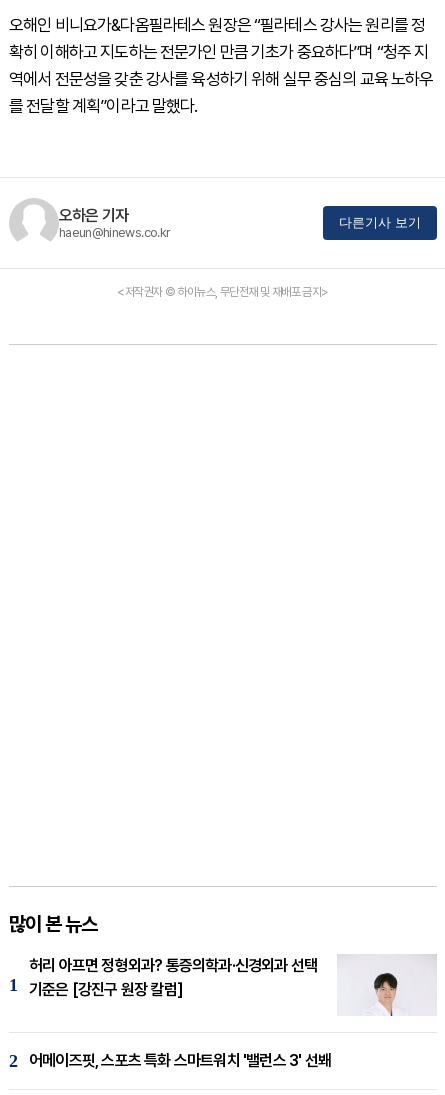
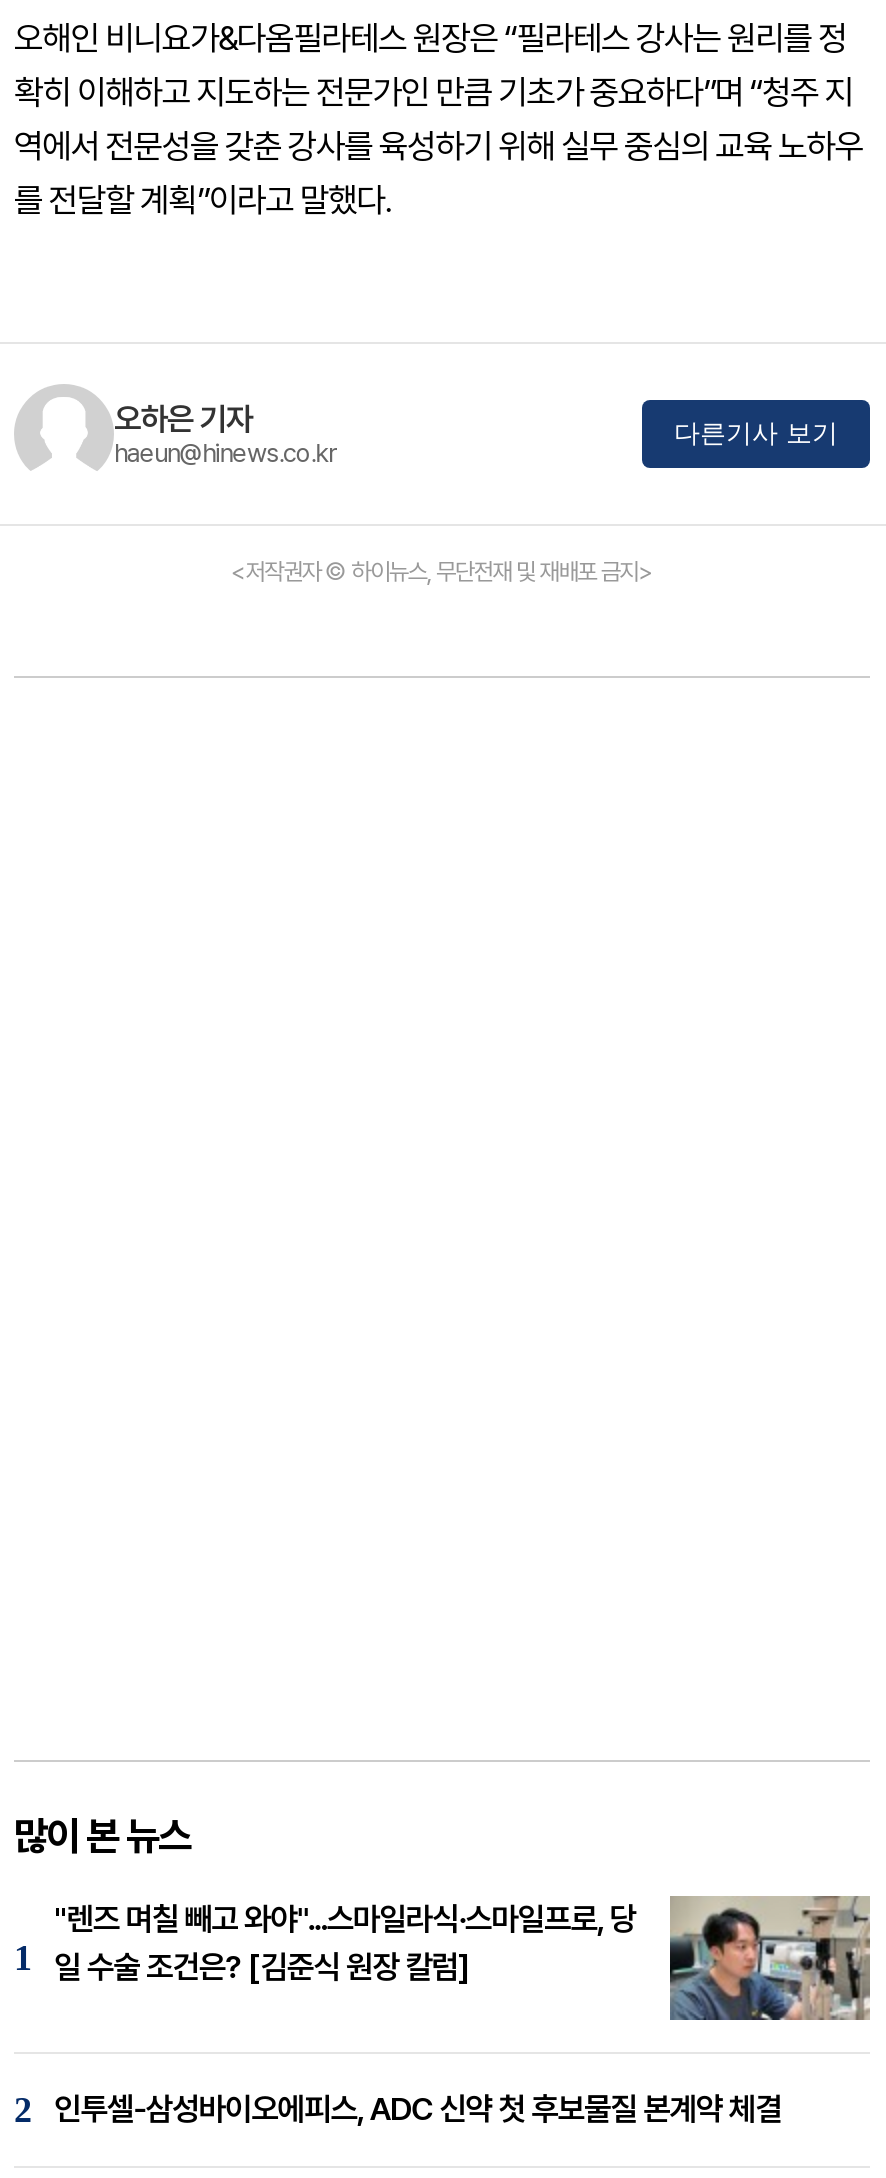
- [image]
- 허리 아프면 정형외과? 통증의학과·신경외과 선택
- 기준은 [강진구 원장 칼럼]
+ [image]
+ "렌즈 며칠 빼고 와야"...스마일라식·스마일프로, 당
+ 일 수술 조건은? [김준식 원장 칼럼]

- 어메이즈핏, 스포츠 특화 스마트워치 '밸런스 3' 선봬
+ 인투셀-삼성바이오에피스, ADC 신약 첫 후보물질 본계약 체결
